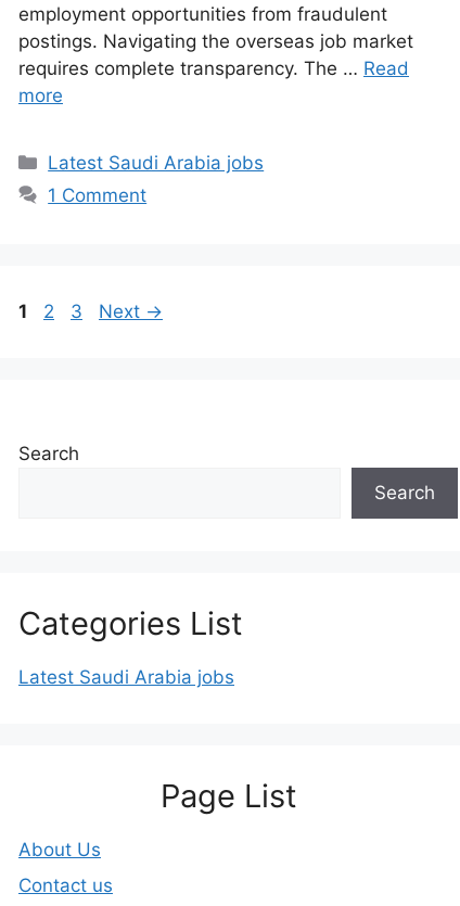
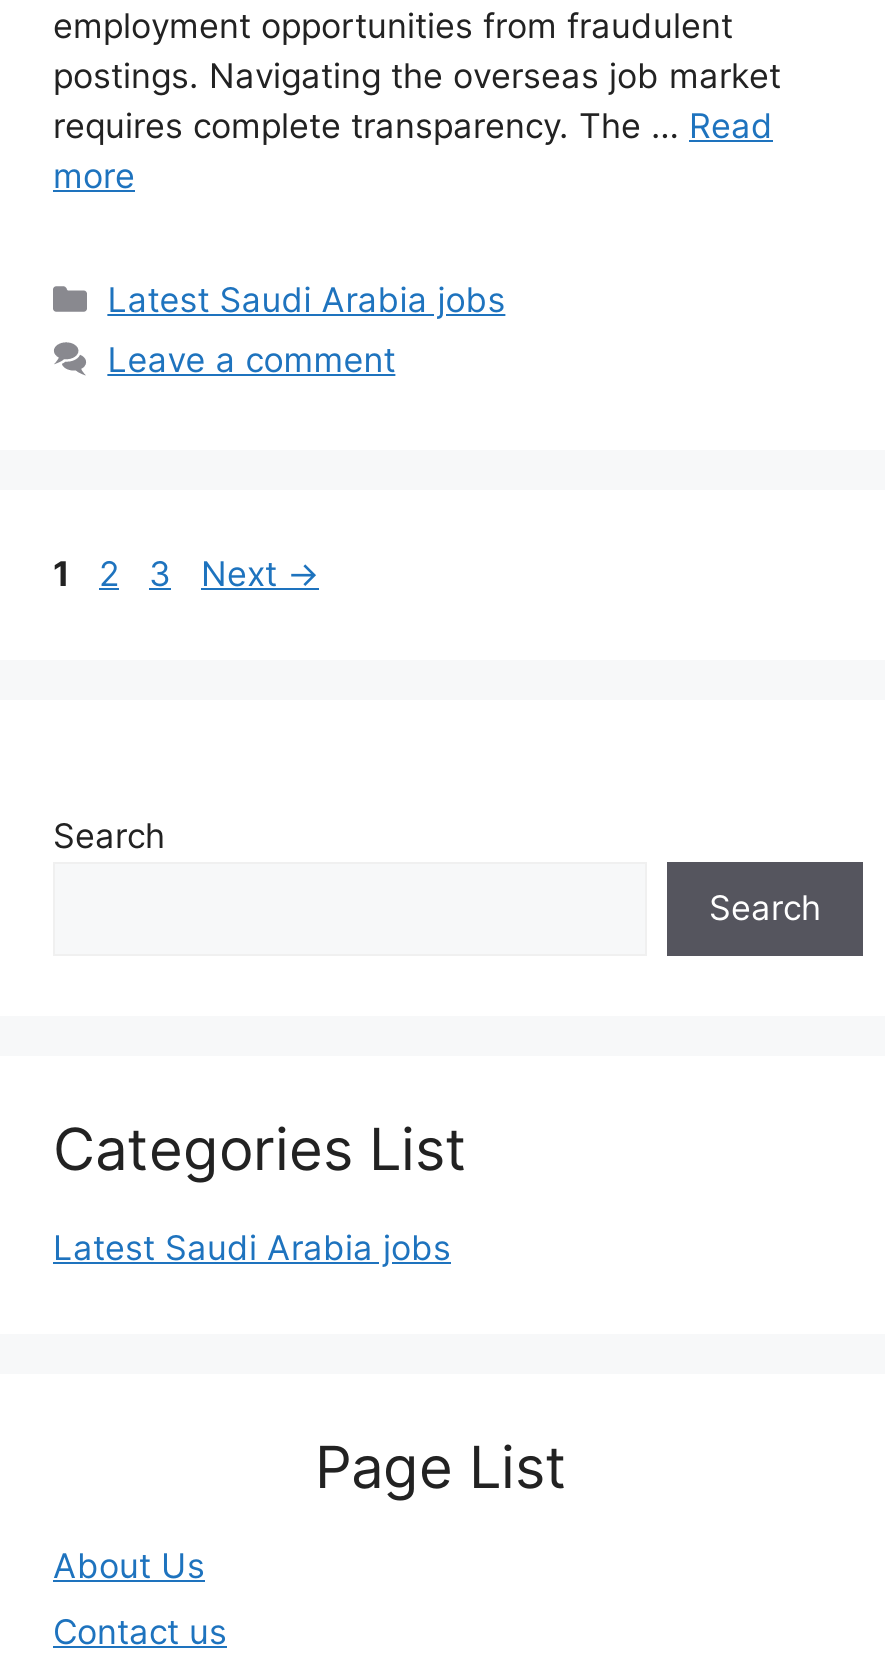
- 1 Comment
+ Leave a comment
